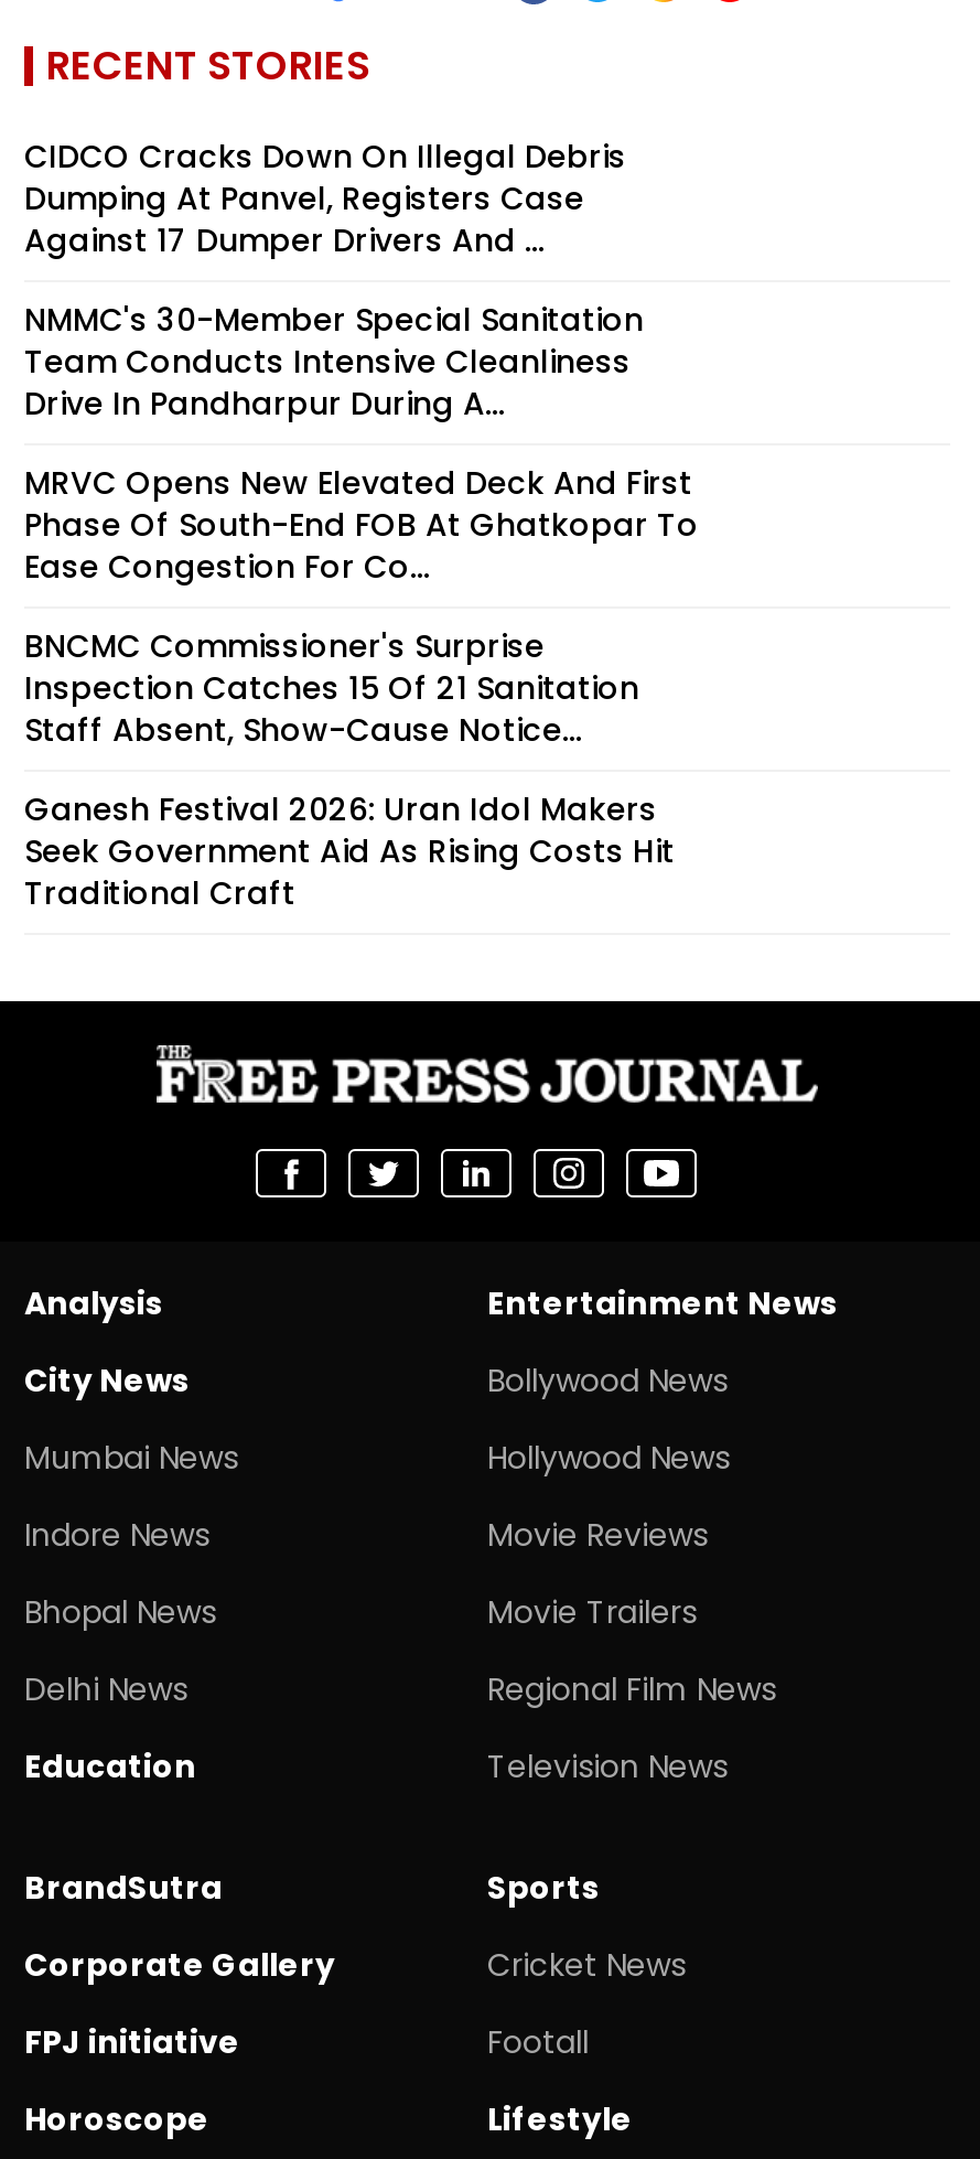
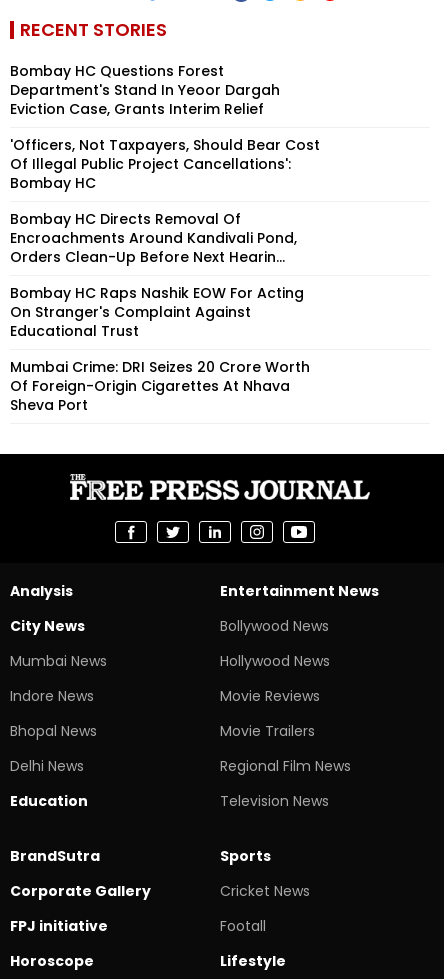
- CIDCO Cracks Down On Illegal Debris
- Dumping At Panvel, Registers Case
- Against 17 Dumper Drivers And ...
+ Bombay HC Questions Forest
+ Department's Stand In Yeoor Dargah
+ Eviction Case, Grants Interim Relief

- NMMC's 30-Member Special Sanitation
- Team Conducts Intensive Cleanliness
- Drive In Pandharpur During A...
+ 'Officers, Not Taxpayers, Should Bear Cost
+ Of Illegal Public Project Cancellations':
+ Bombay HC

- MRVC Opens New Elevated Deck And First
- Phase Of South-End FOB At Ghatkopar To
- Ease Congestion For Co...
+ Bombay HC Directs Removal Of
+ Encroachments Around Kandivali Pond,
+ Orders Clean-Up Before Next Hearin...

- BNCMC Commissioner's Surprise
- Inspection Catches 15 Of 21 Sanitation
- Staff Absent, Show-Cause Notice...
+ Bombay HC Raps Nashik EOW For Acting
+ On Stranger's Complaint Against
+ Educational Trust

- Ganesh Festival 2026: Uran Idol Makers
- Seek Government Aid As Rising Costs Hit
- Traditional Craft
+ Mumbai Crime: DRI Seizes ₹20 Crore Worth
+ Of Foreign-Origin Cigarettes At Nhava
+ Sheva Port
